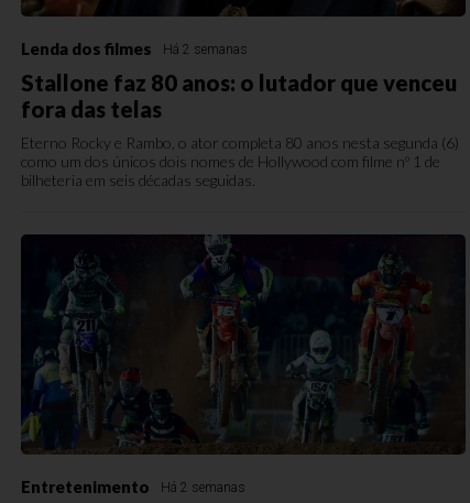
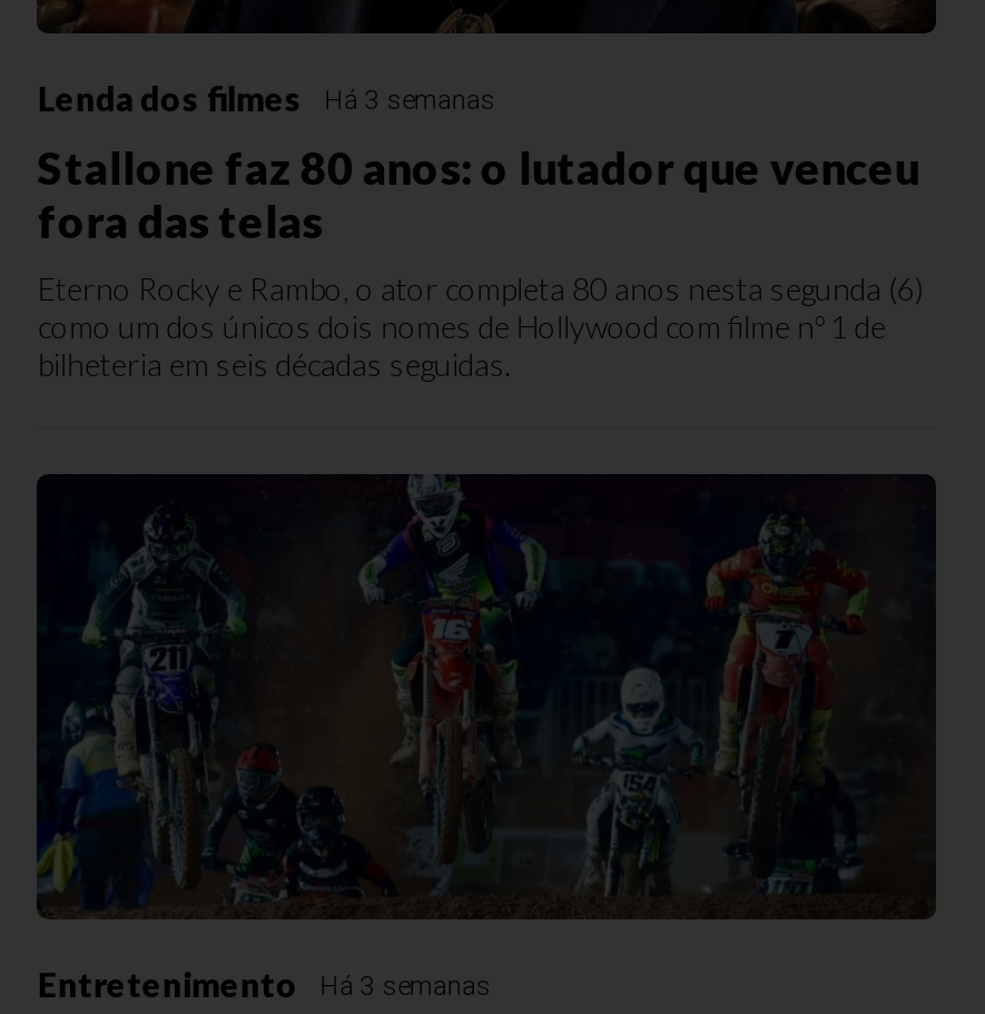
- Lenda dos filmes Há 2 semanas
+ Lenda dos filmes Há 3 semanas

- Entretenimento Há 2 semanas
+ Entretenimento Há 3 semanas
